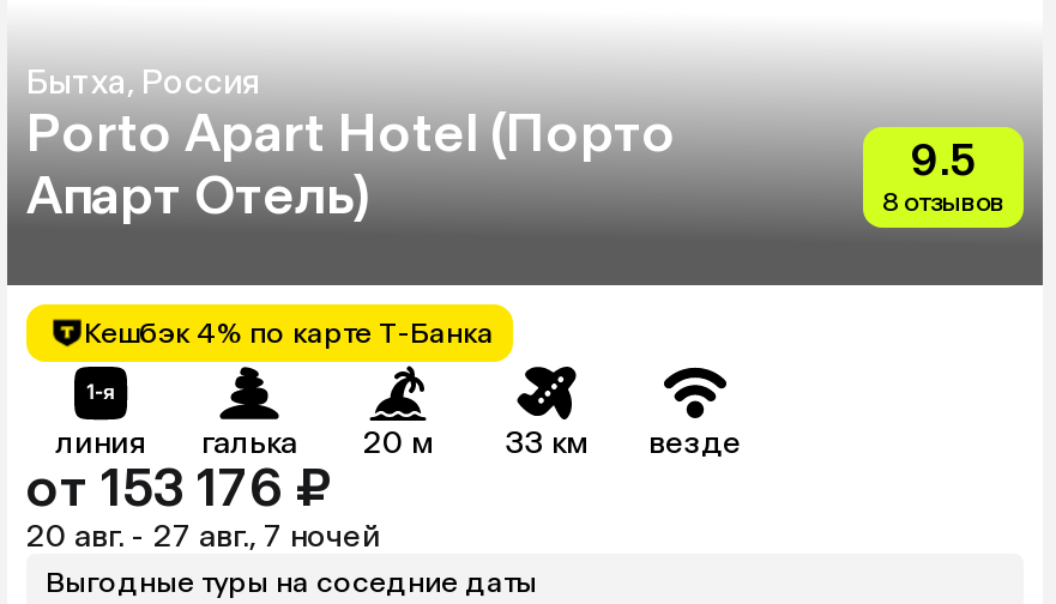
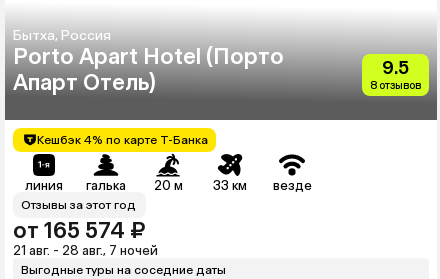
- от 153 176 ₽
- 20 авг. - 27 авг., 7 ночей
+ Отзывы за этот год
+ от 165 574 ₽
+ 21 авг. - 28 авг., 7 ночей
